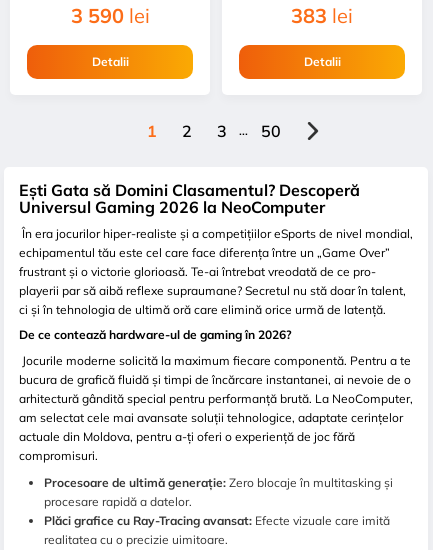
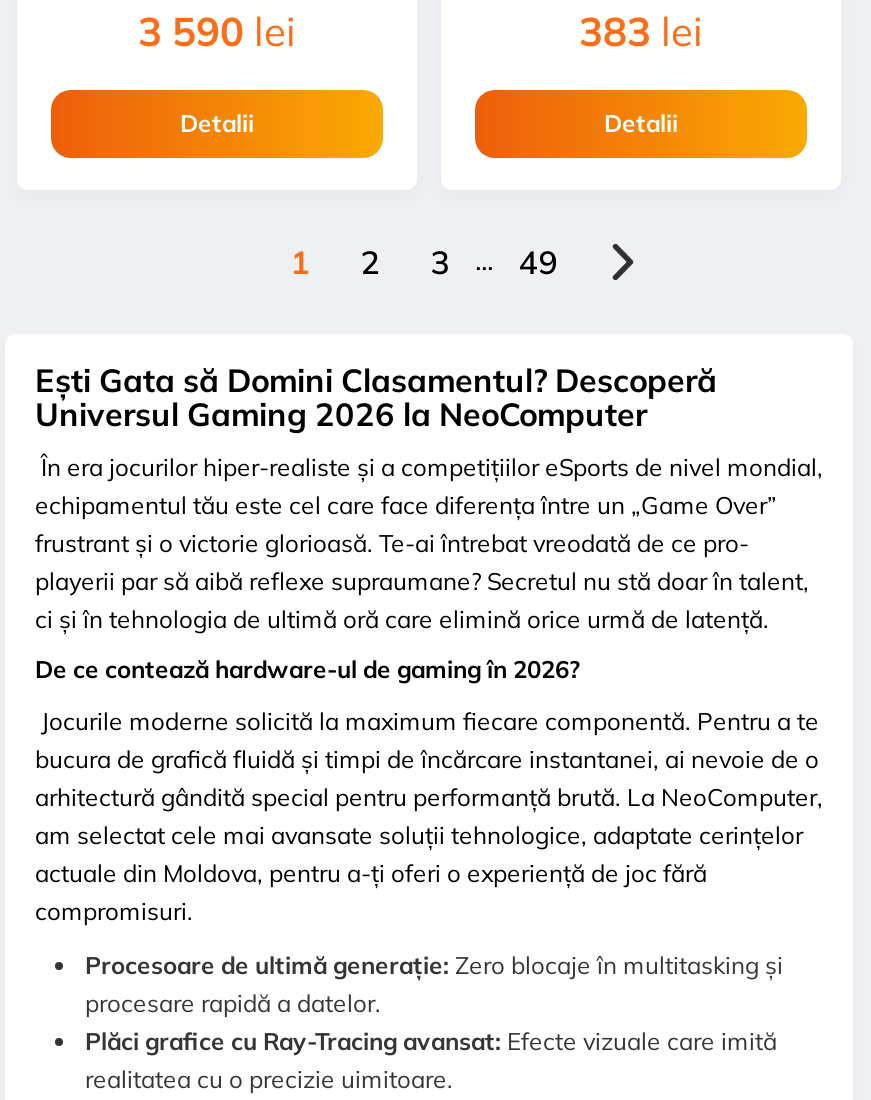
- 50
+ 49
